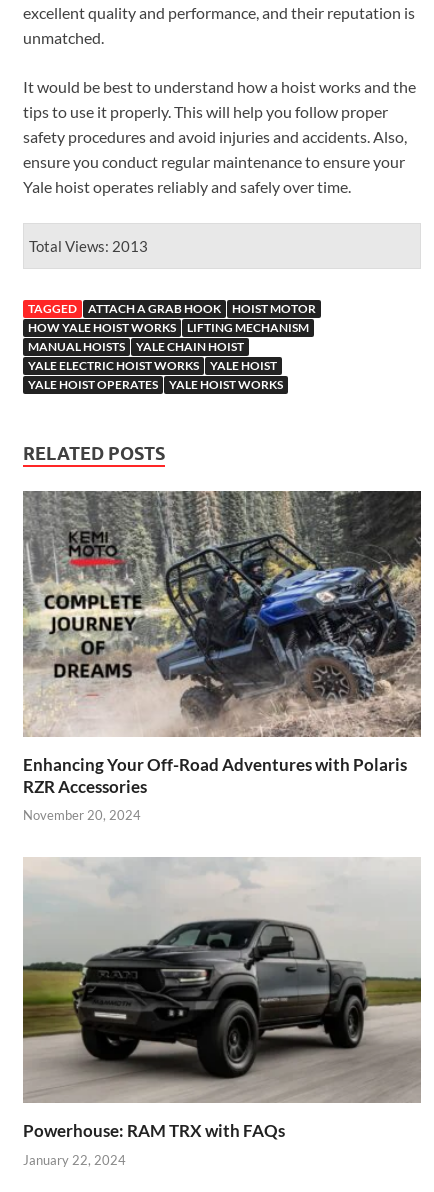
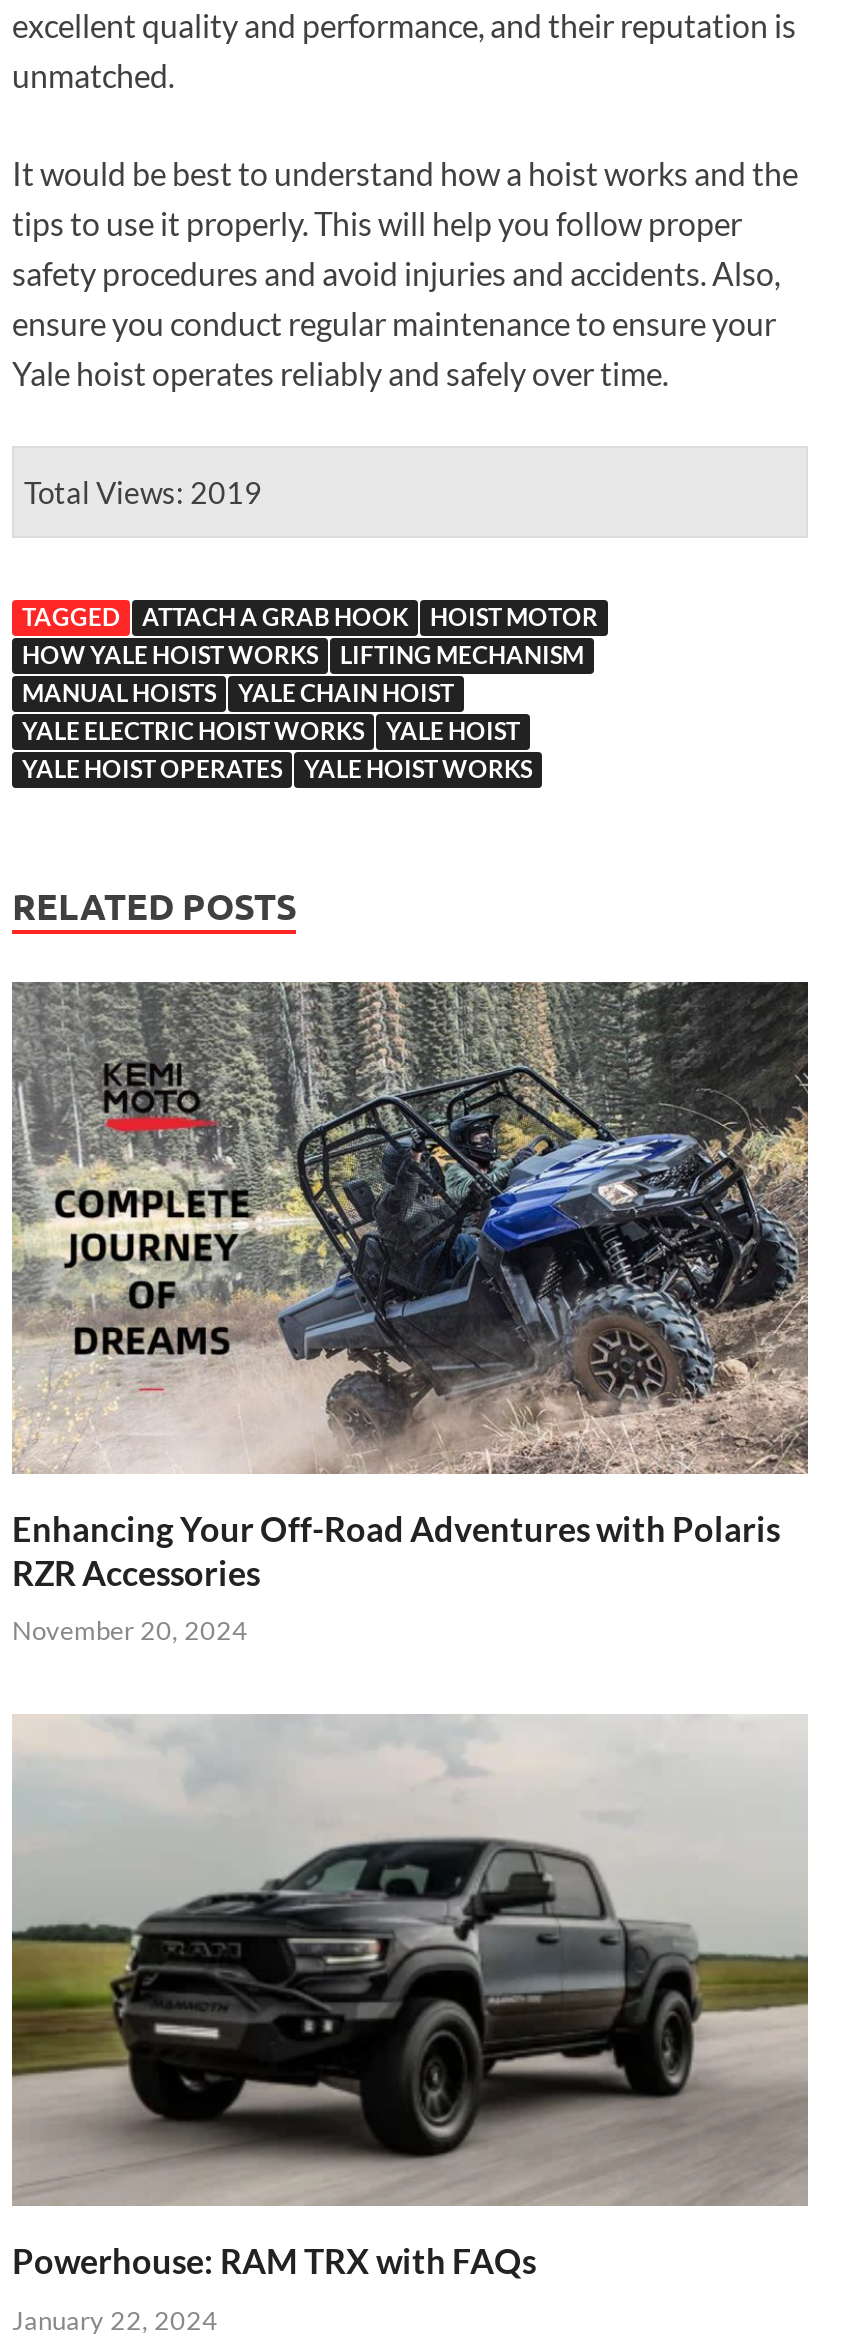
- Total Views: 2013
+ Total Views: 2019
